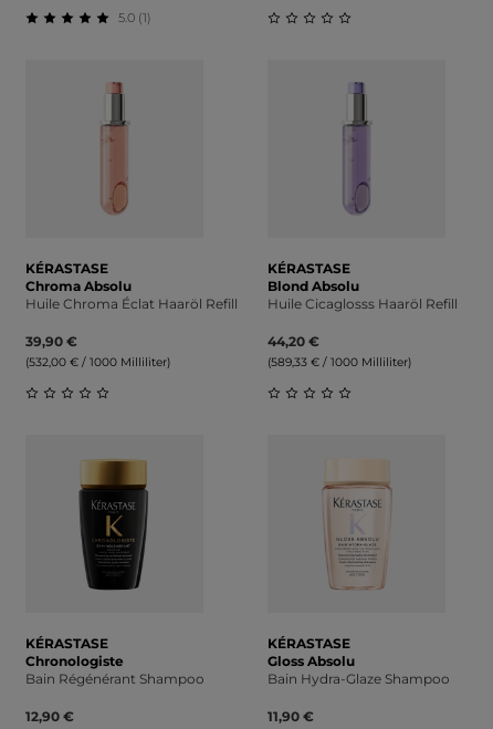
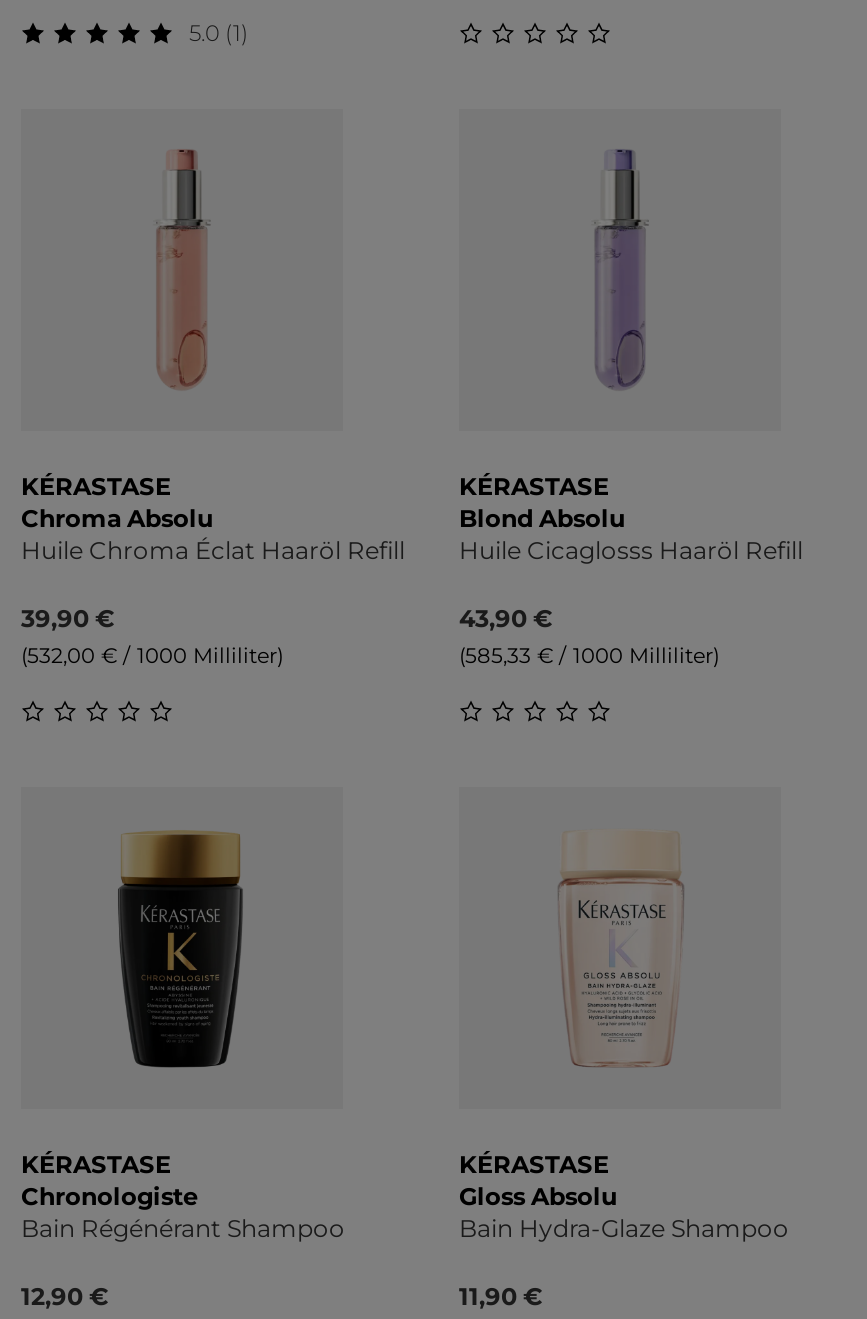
- 44,20 €
+ 43,90 €

- (589,33 € / 1000 Milliliter)
+ (585,33 € / 1000 Milliliter)
